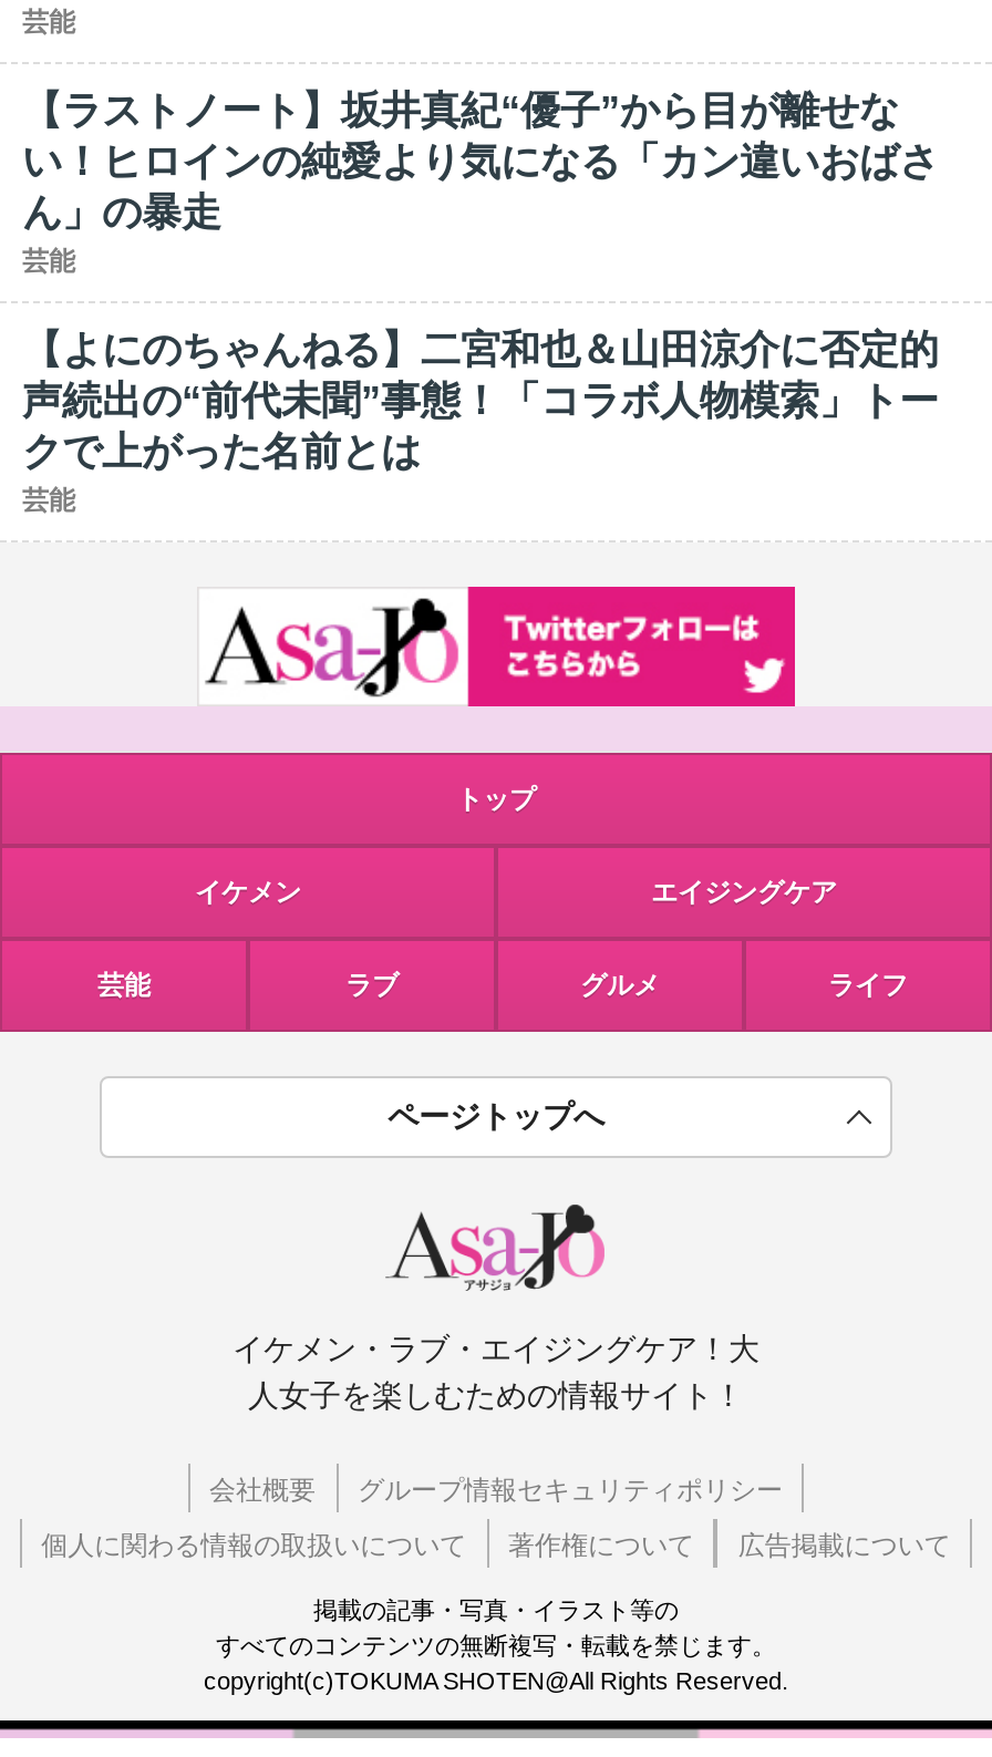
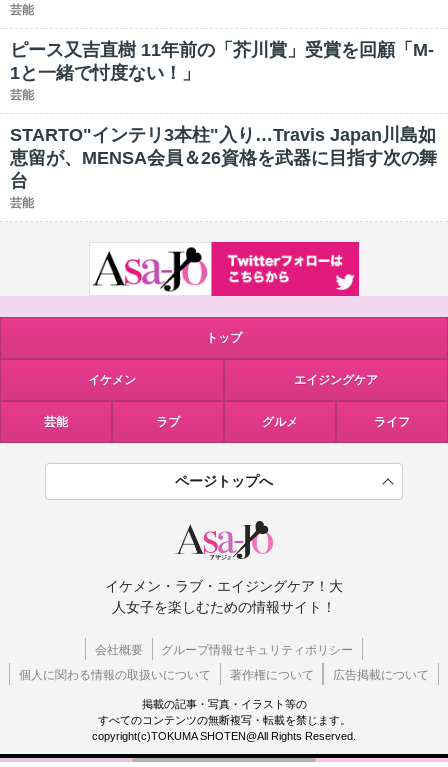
- 【ラストノート】坂井真紀“優子”から目が離せな
- い！ヒロインの純愛より気になる「カン違いおばさ
- ん」の暴走
+ ピース又吉直樹 11年前の「芥川賞」受賞を回顧「M-
+ 1と一緒で忖度ない！」

- 【よにのちゃんねる】二宮和也＆山田涼介に否定的
- 声続出の“前代未聞”事態！「コラボ人物模索」トー
- クで上がった名前とは
+ STARTO"インテリ3本柱"入り…Travis Japan川島如
+ 恵留が、MENSA会員＆26資格を武器に目指す次の舞
+ 台
